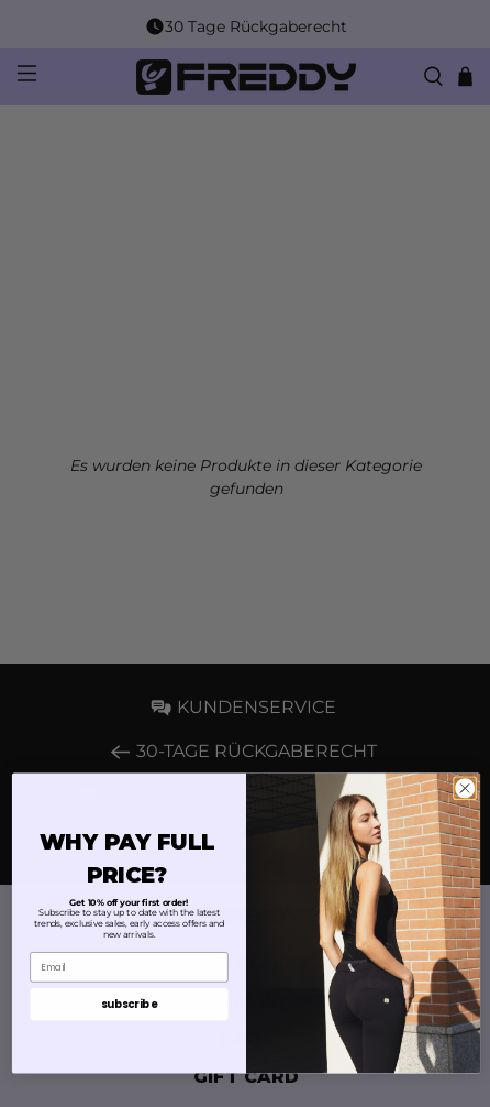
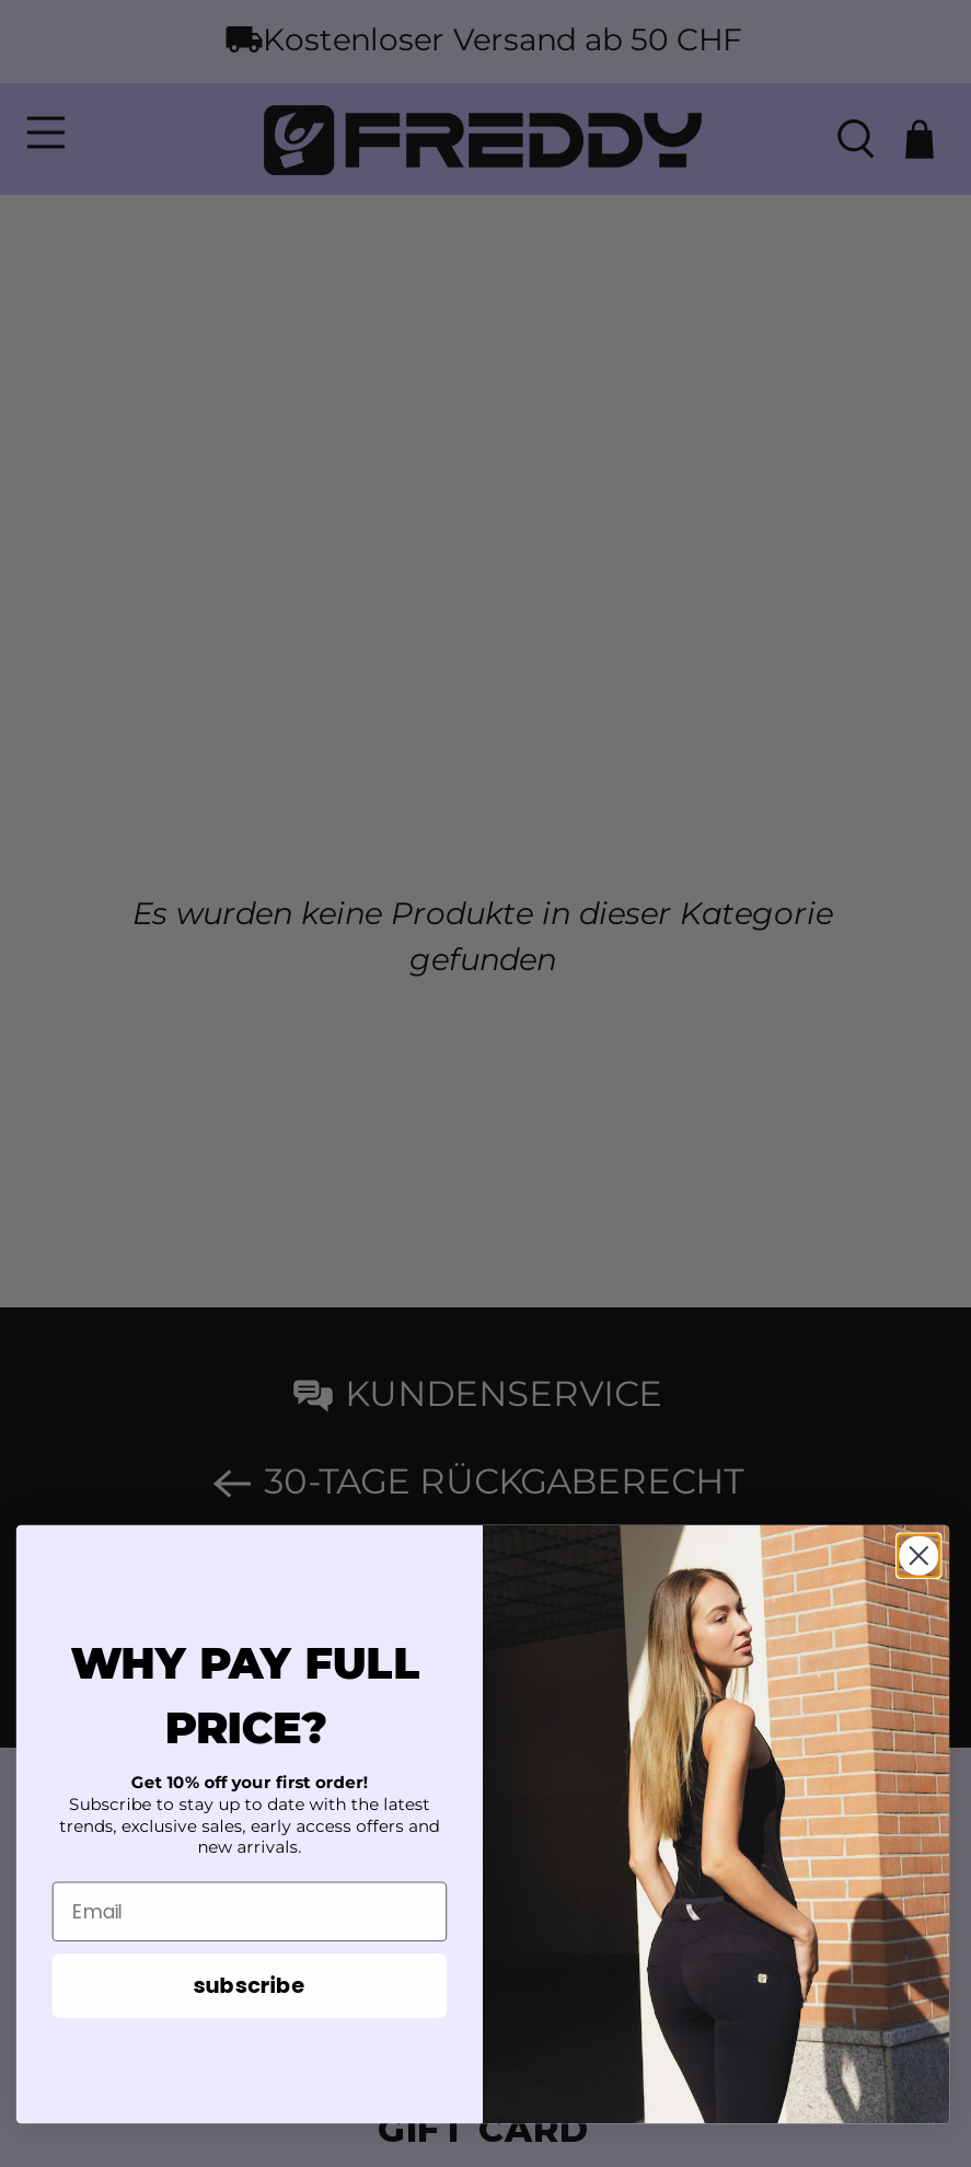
- 30 Tage Rückgaberecht
+ Kostenloser Versand ab 50 CHF
